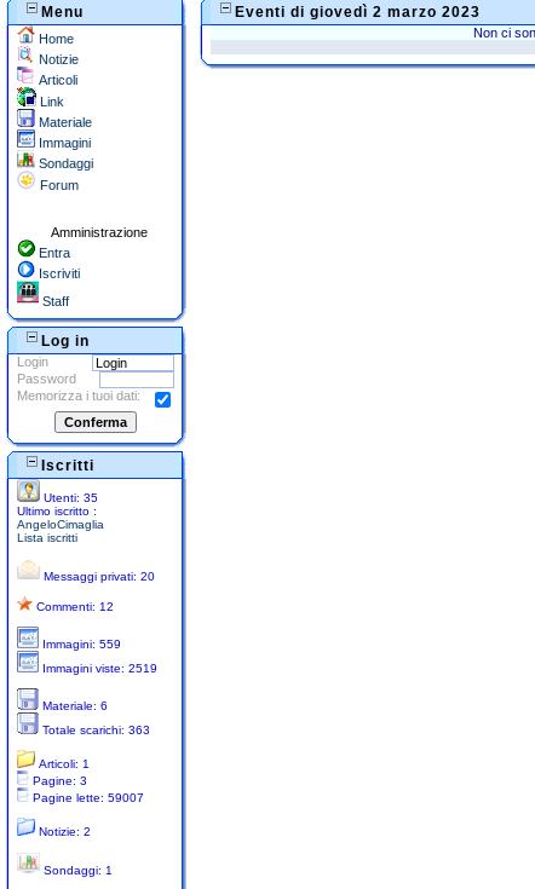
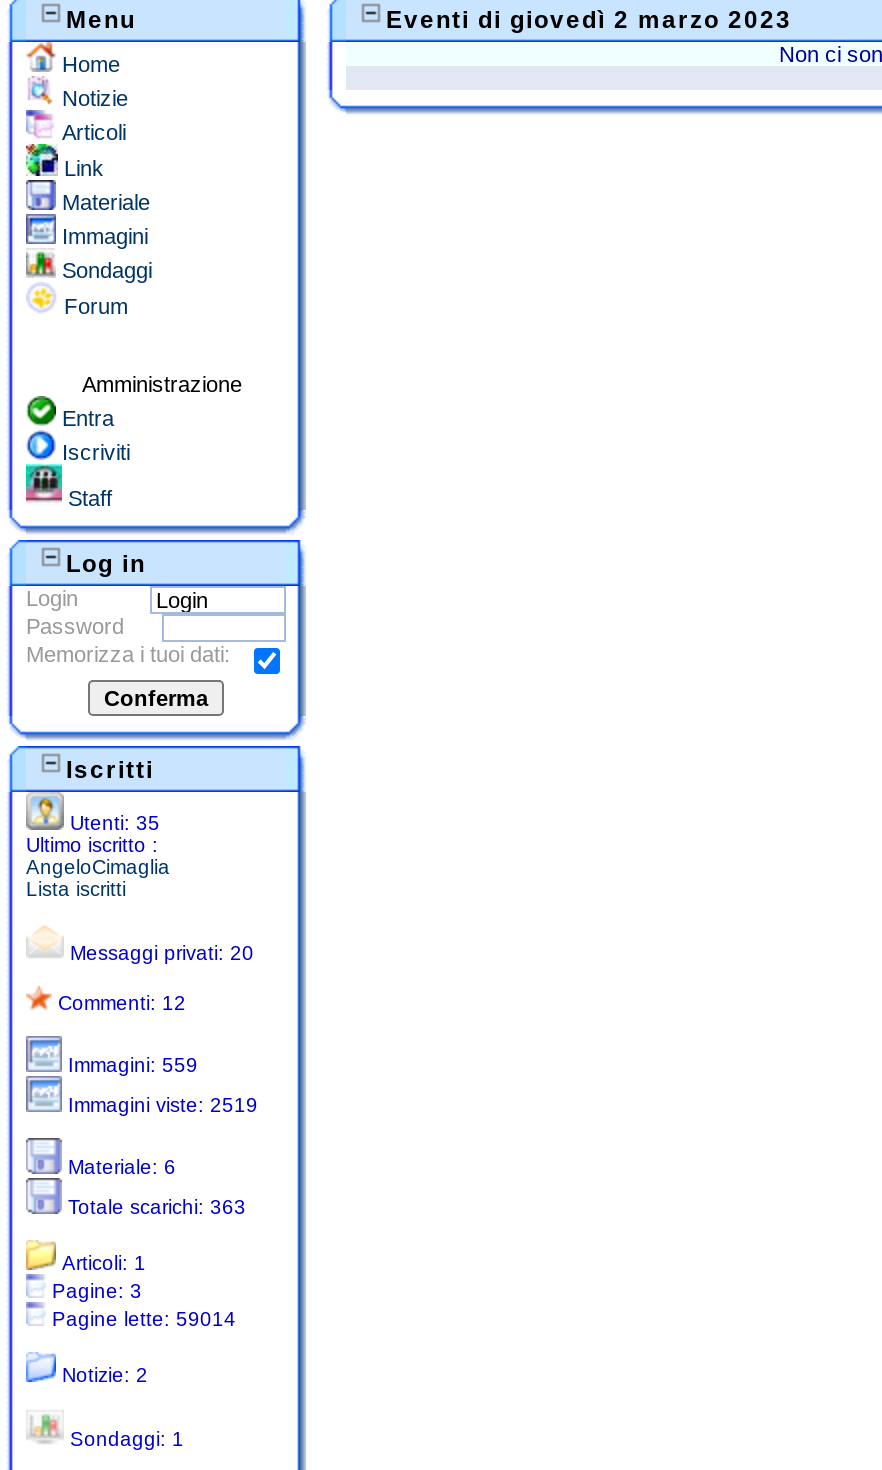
- Pagine lette: 59007
+ Pagine lette: 59014
